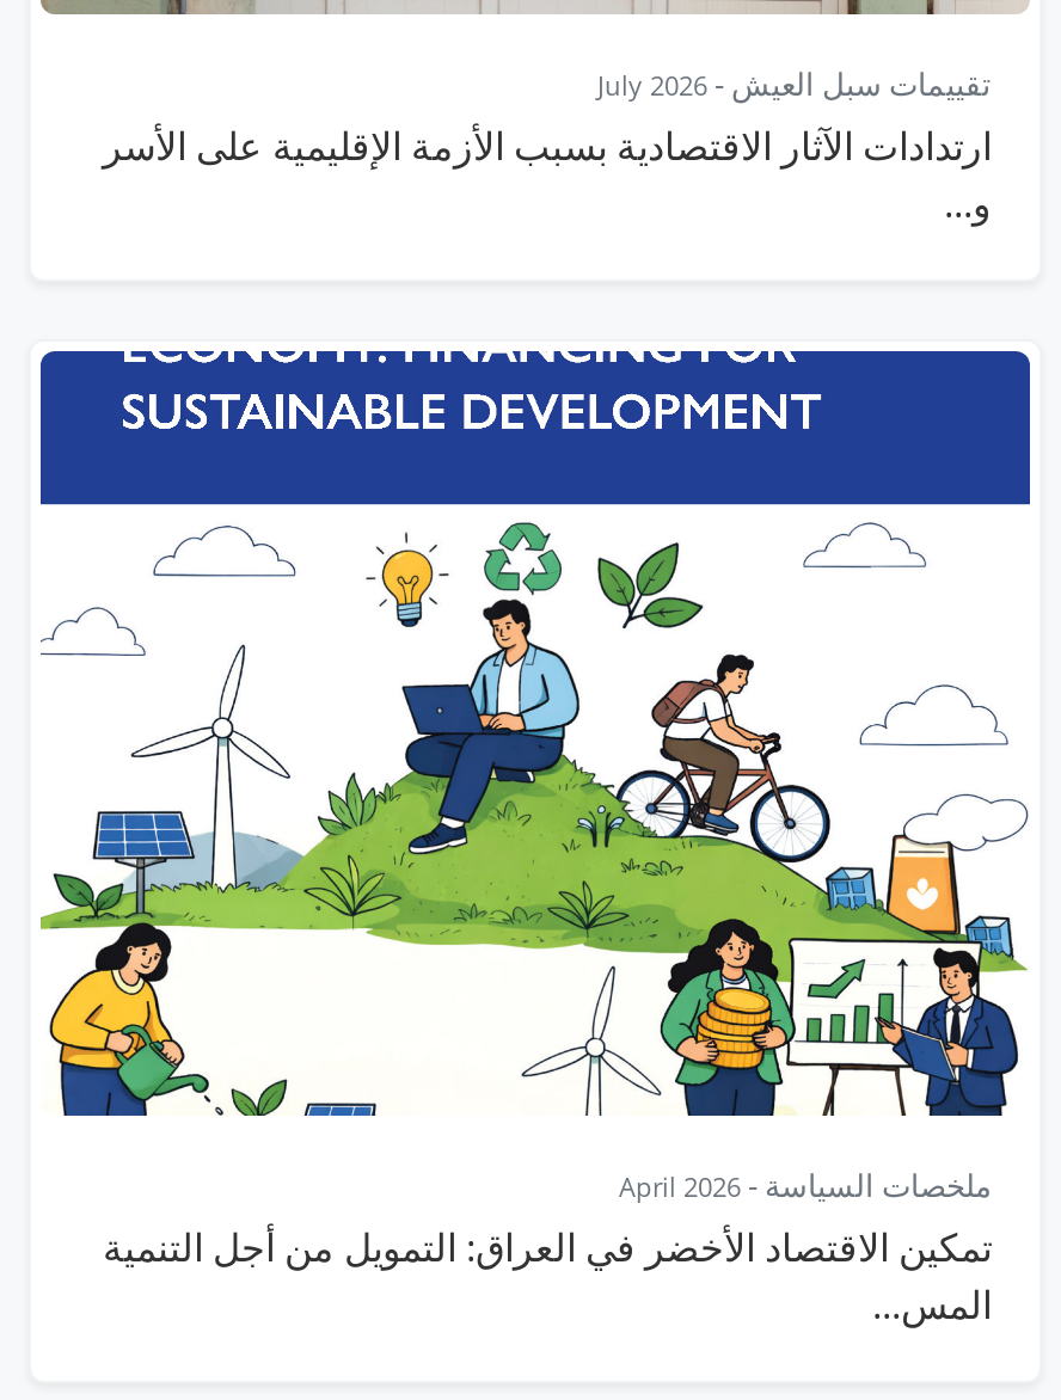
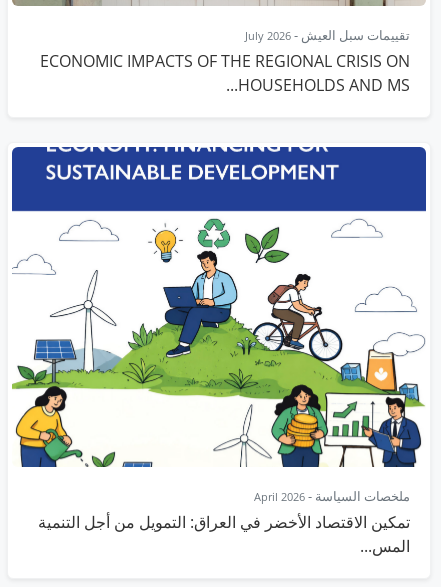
- ارتدادات الآثار الاقتصادية بسبب الأزمة الإقليمية على الأسر
- و...
+ ECONOMIC IMPACTS OF THE REGIONAL CRISIS ON
+ HOUSEHOLDS AND MS...
